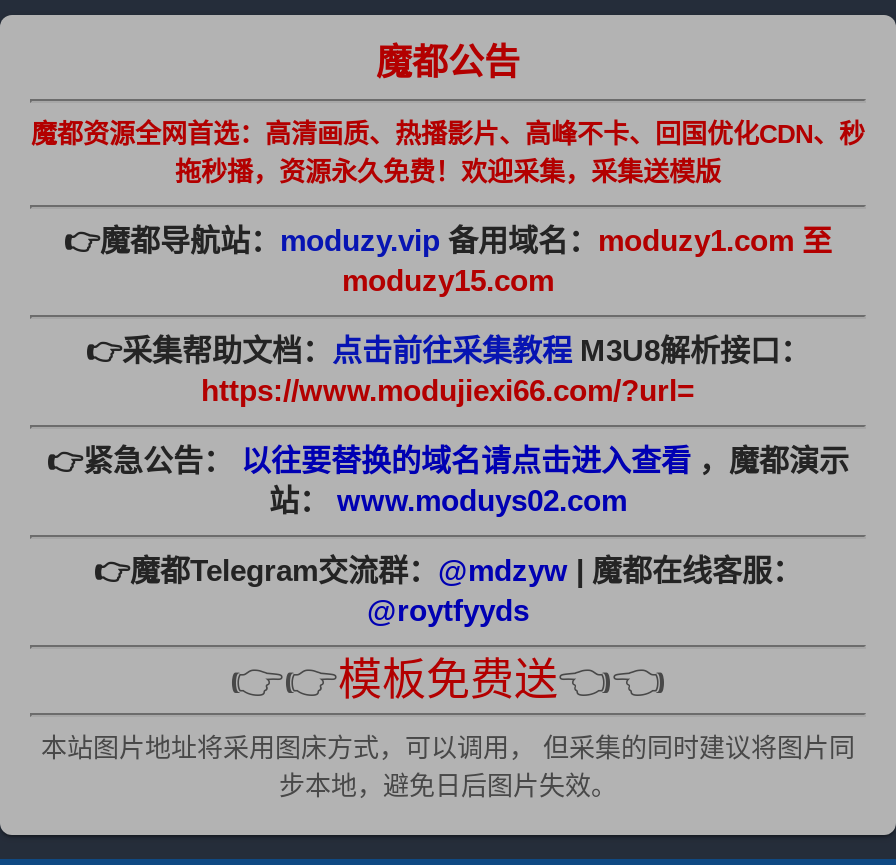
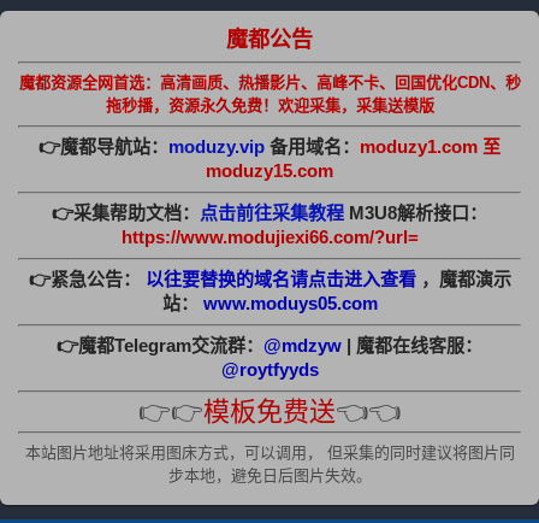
- 站：www.moduys02.com
+ 站：www.moduys05.com
